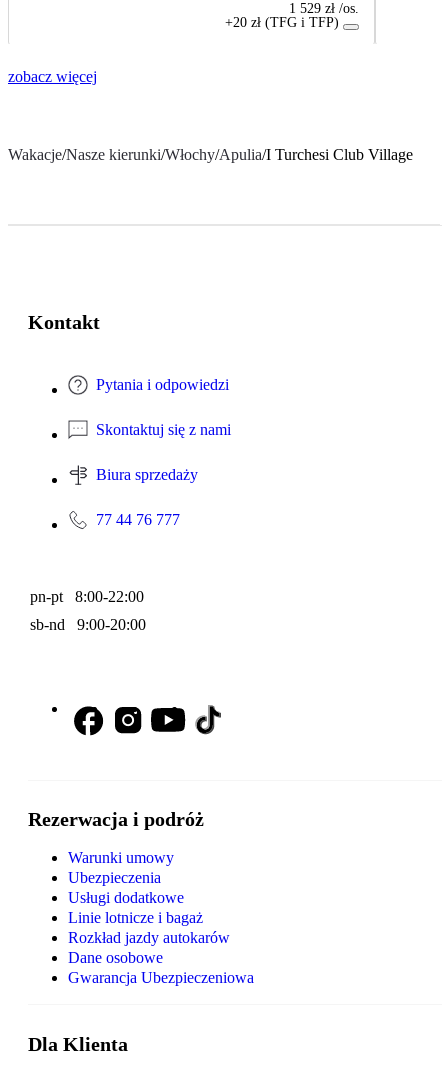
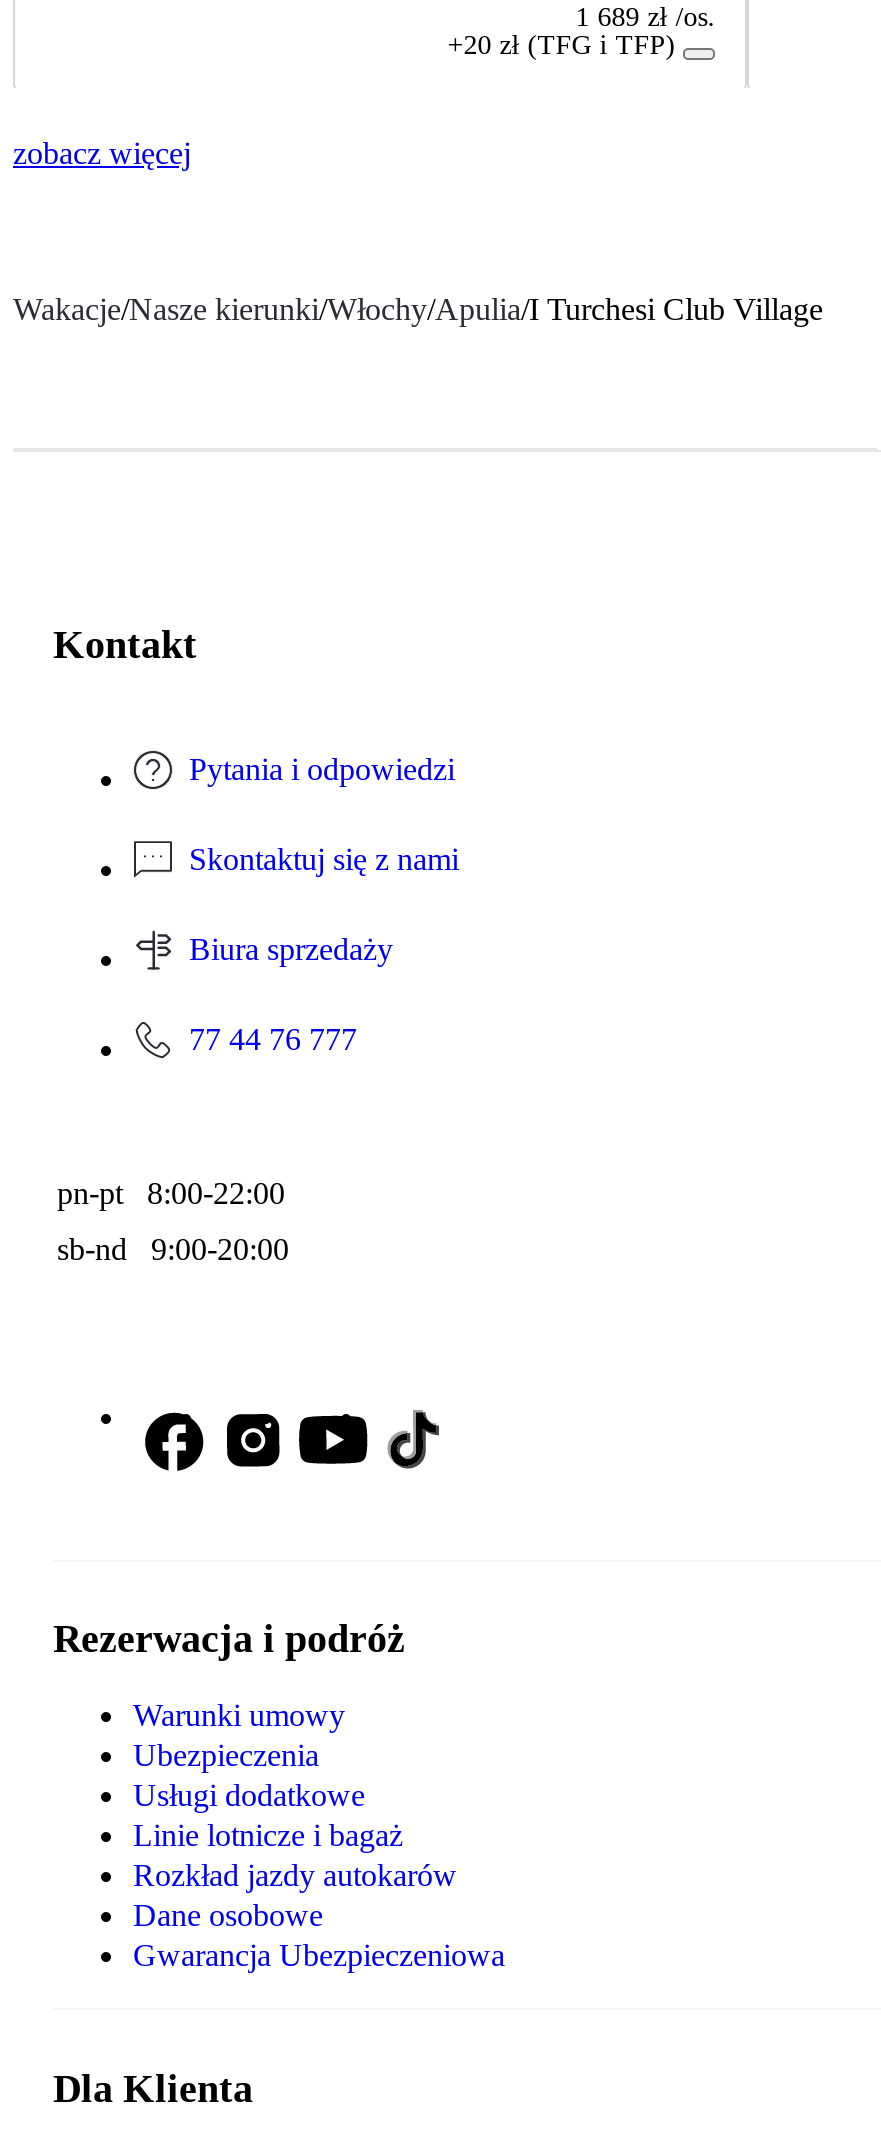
- 1 529 zł /os.
+ 1 689 zł /os.
